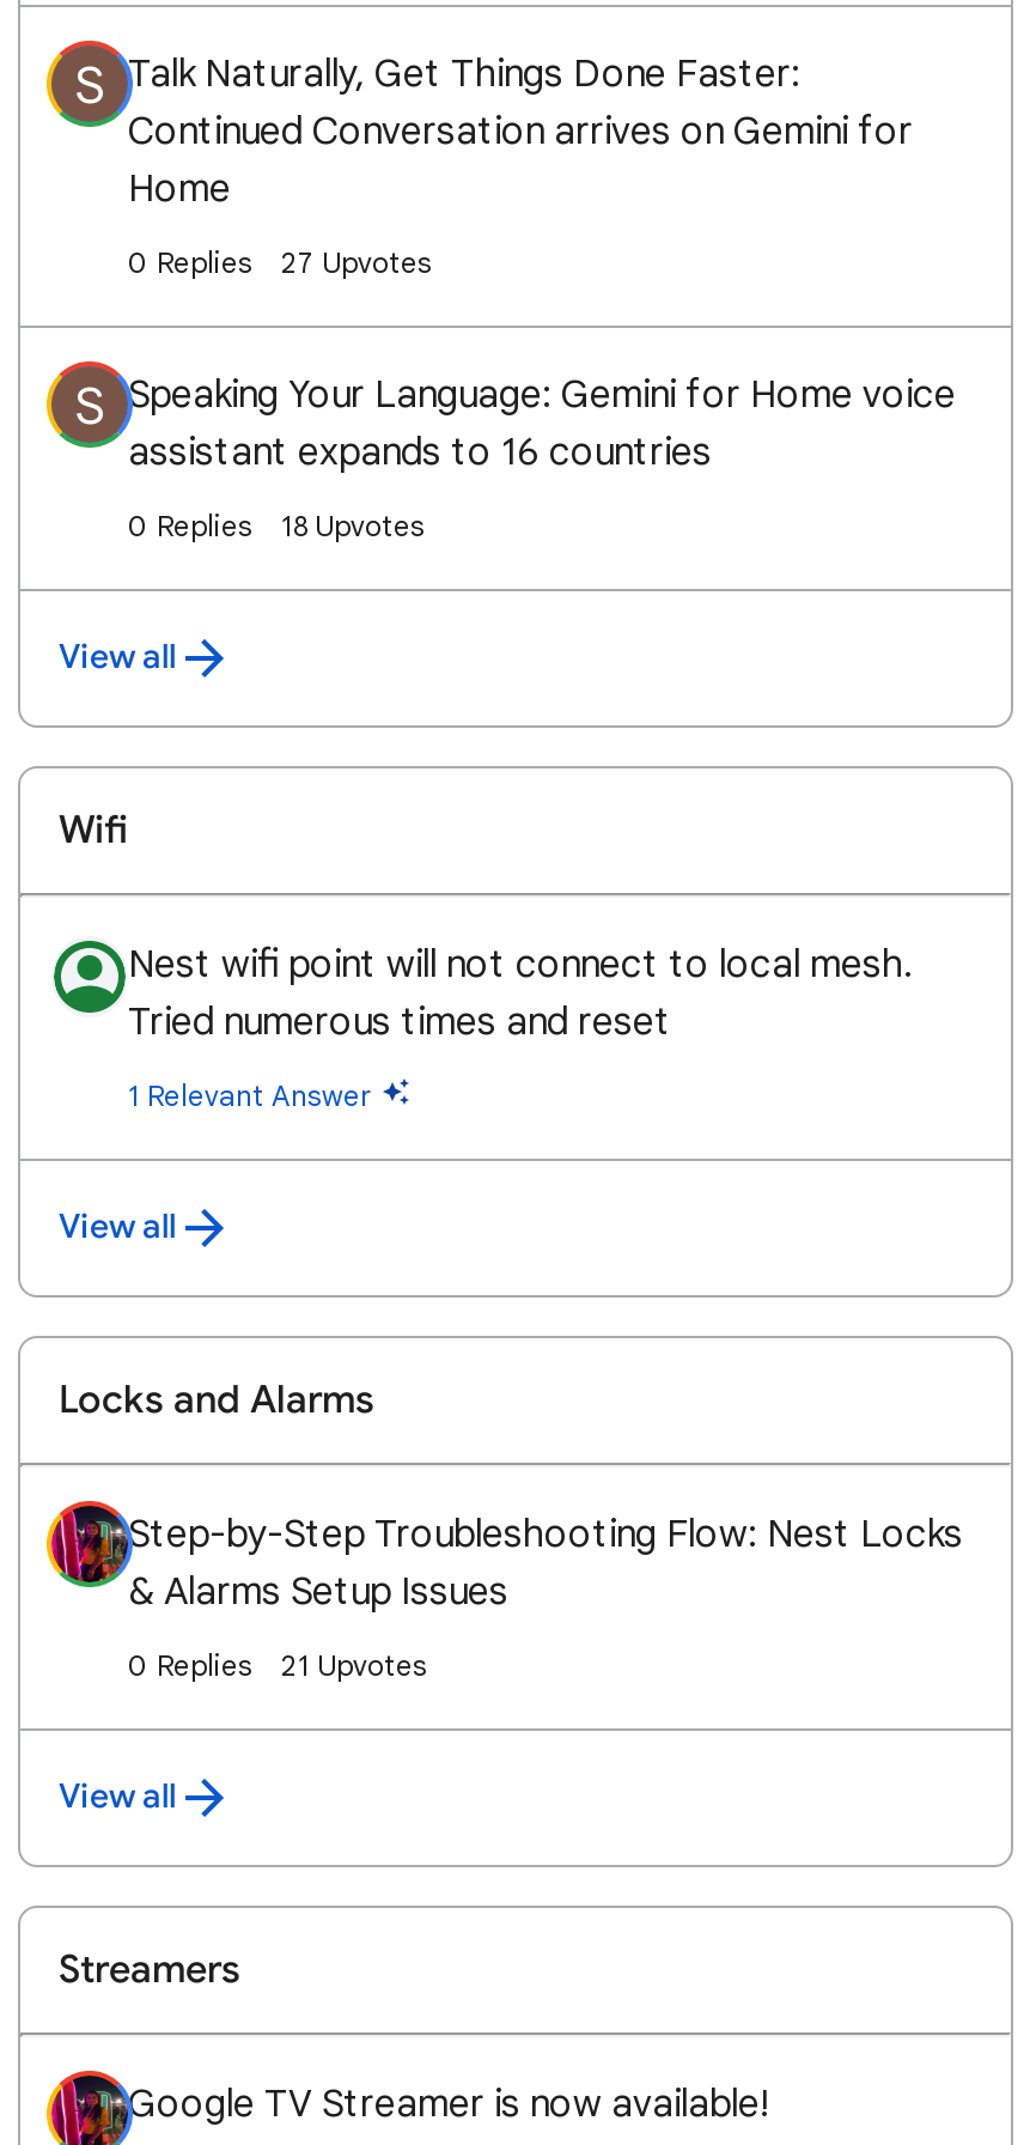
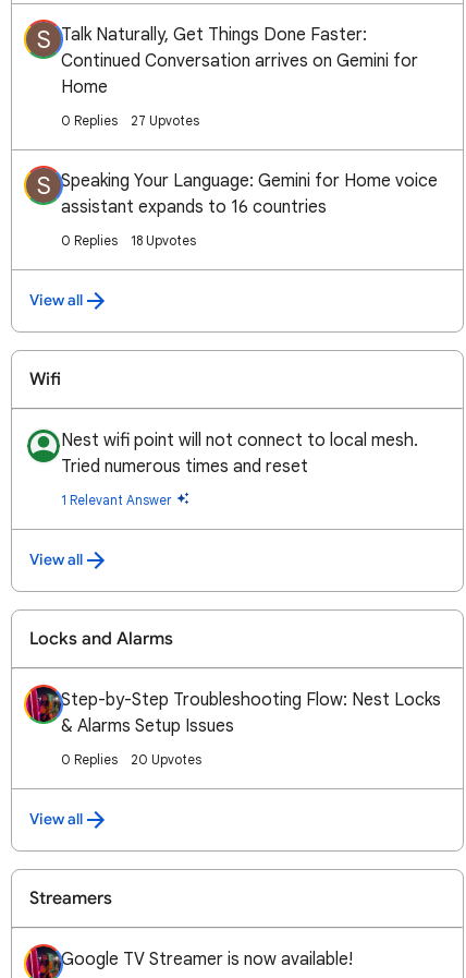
- 21 Upvotes
+ 20 Upvotes
